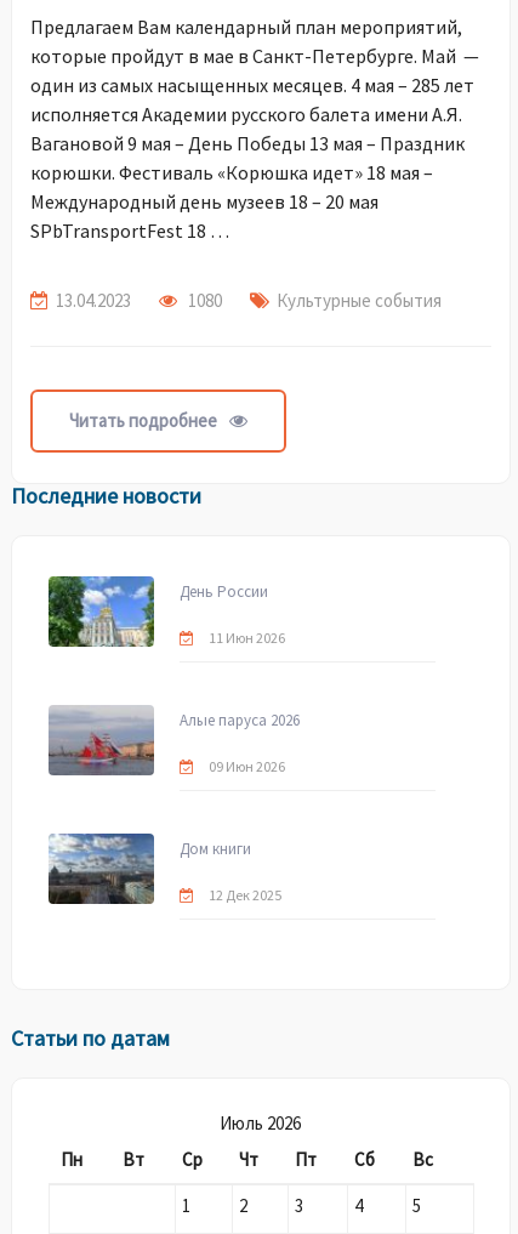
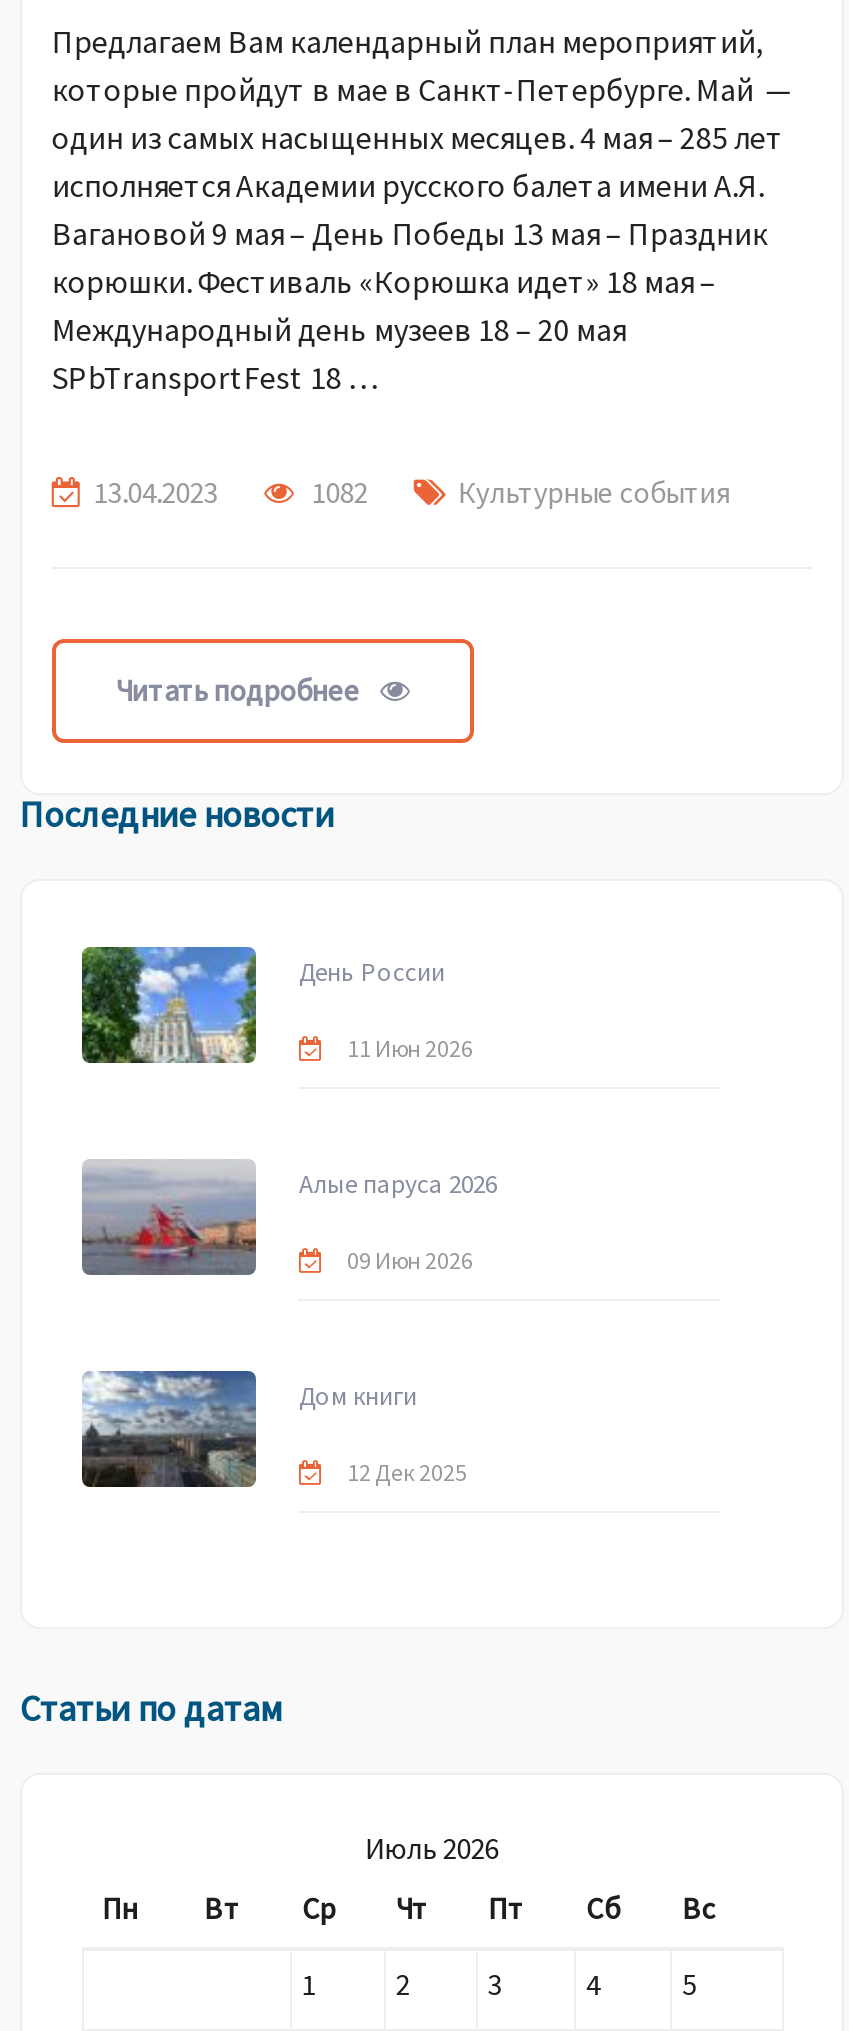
- 1080
+ 1082
